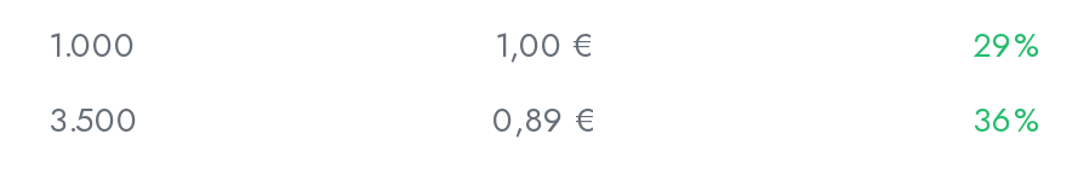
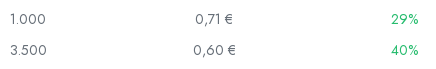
- 1,00 €
+ 0,71 €

- 0,89 €
+ 0,60 €

- 36%
+ 40%
